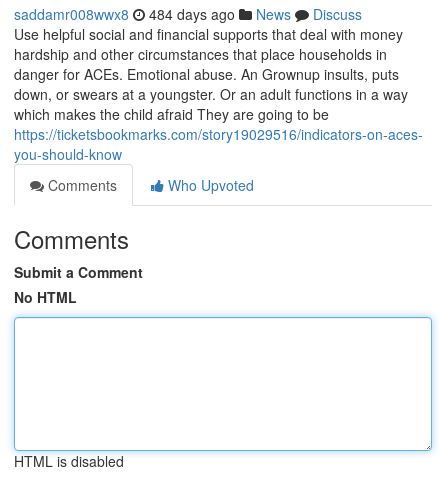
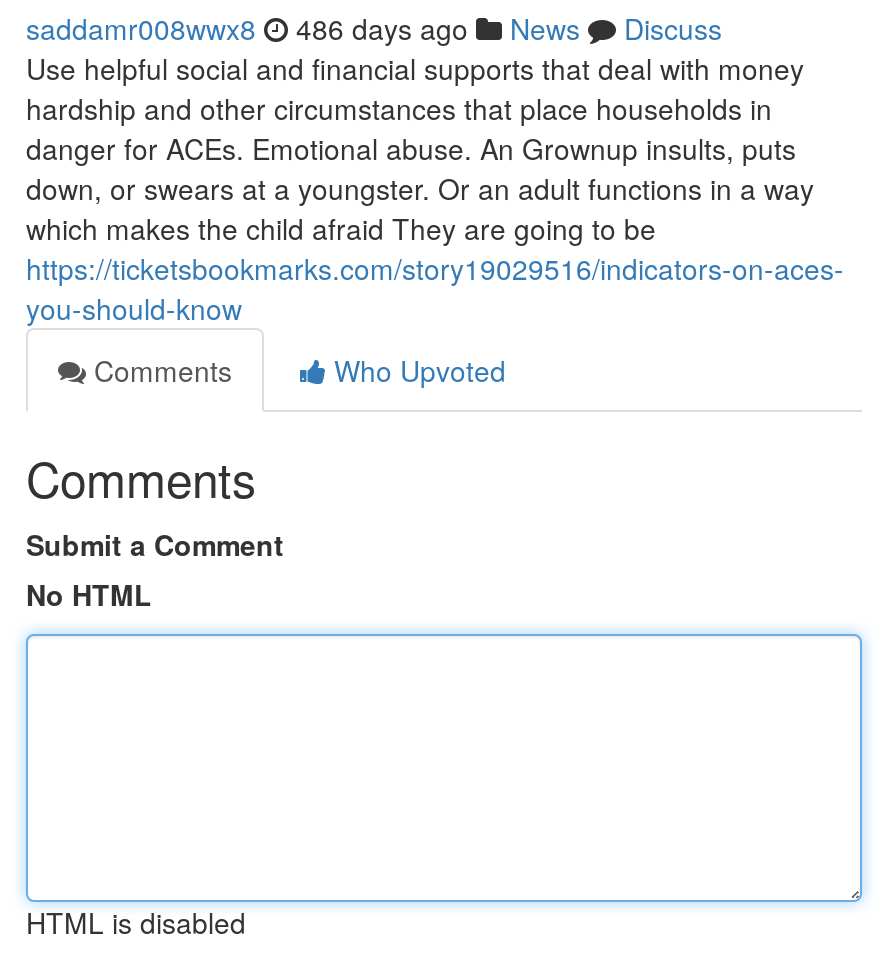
- saddamr008wwx8 484 days ago News Discuss
+ saddamr008wwx8 486 days ago News Discuss
